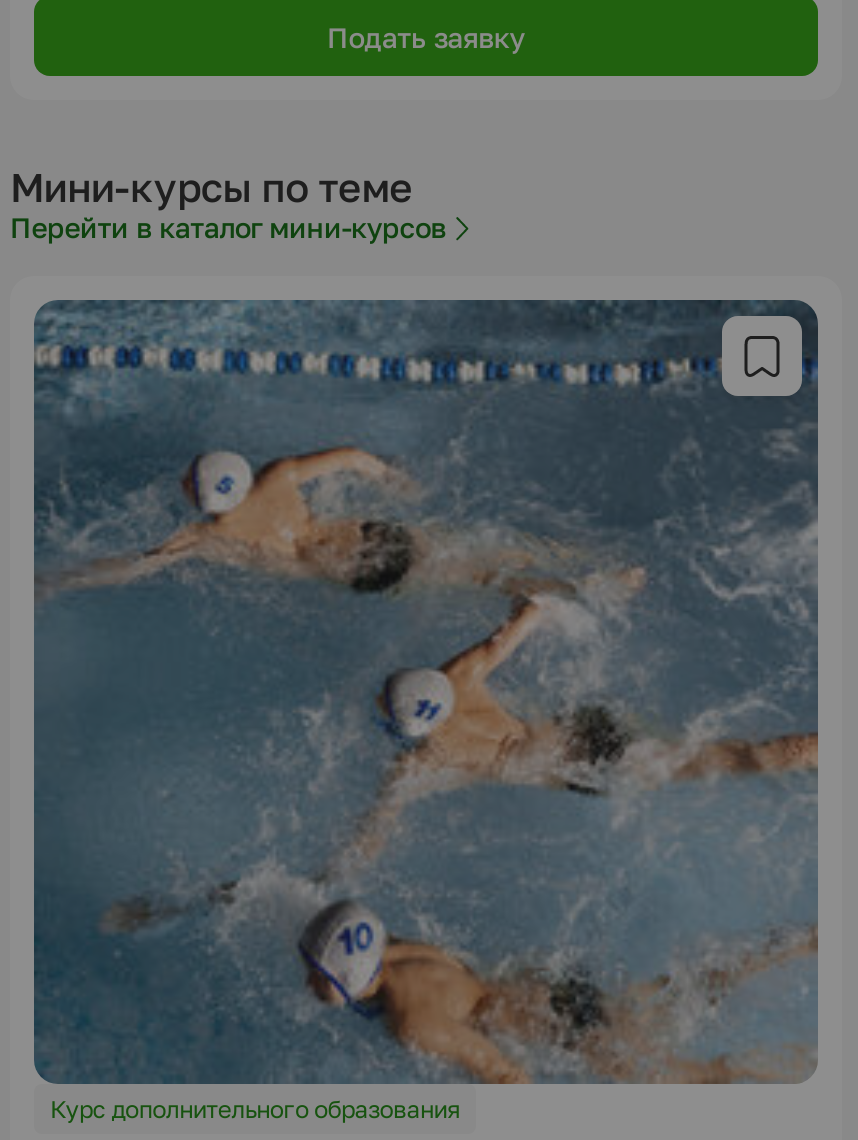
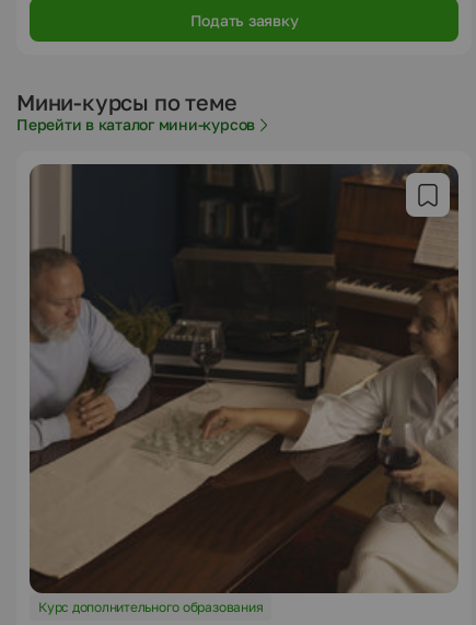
- [image]
+ [image]
